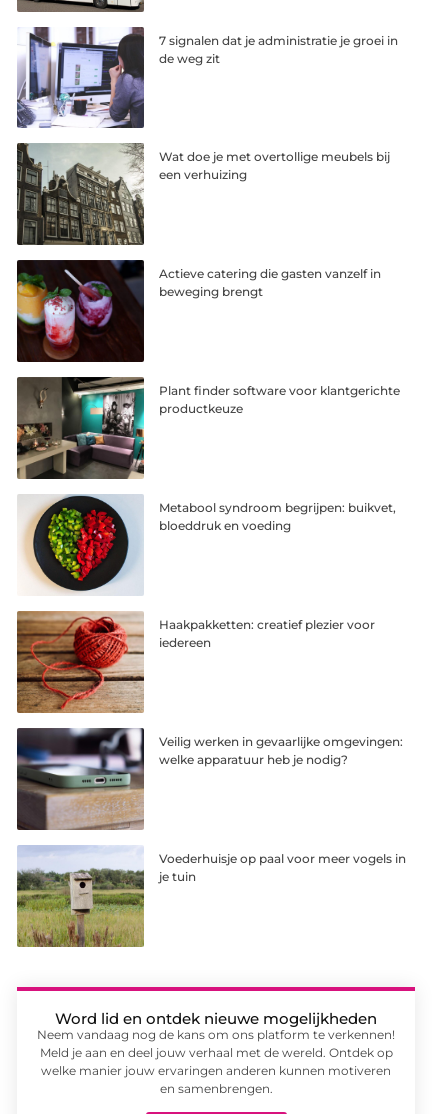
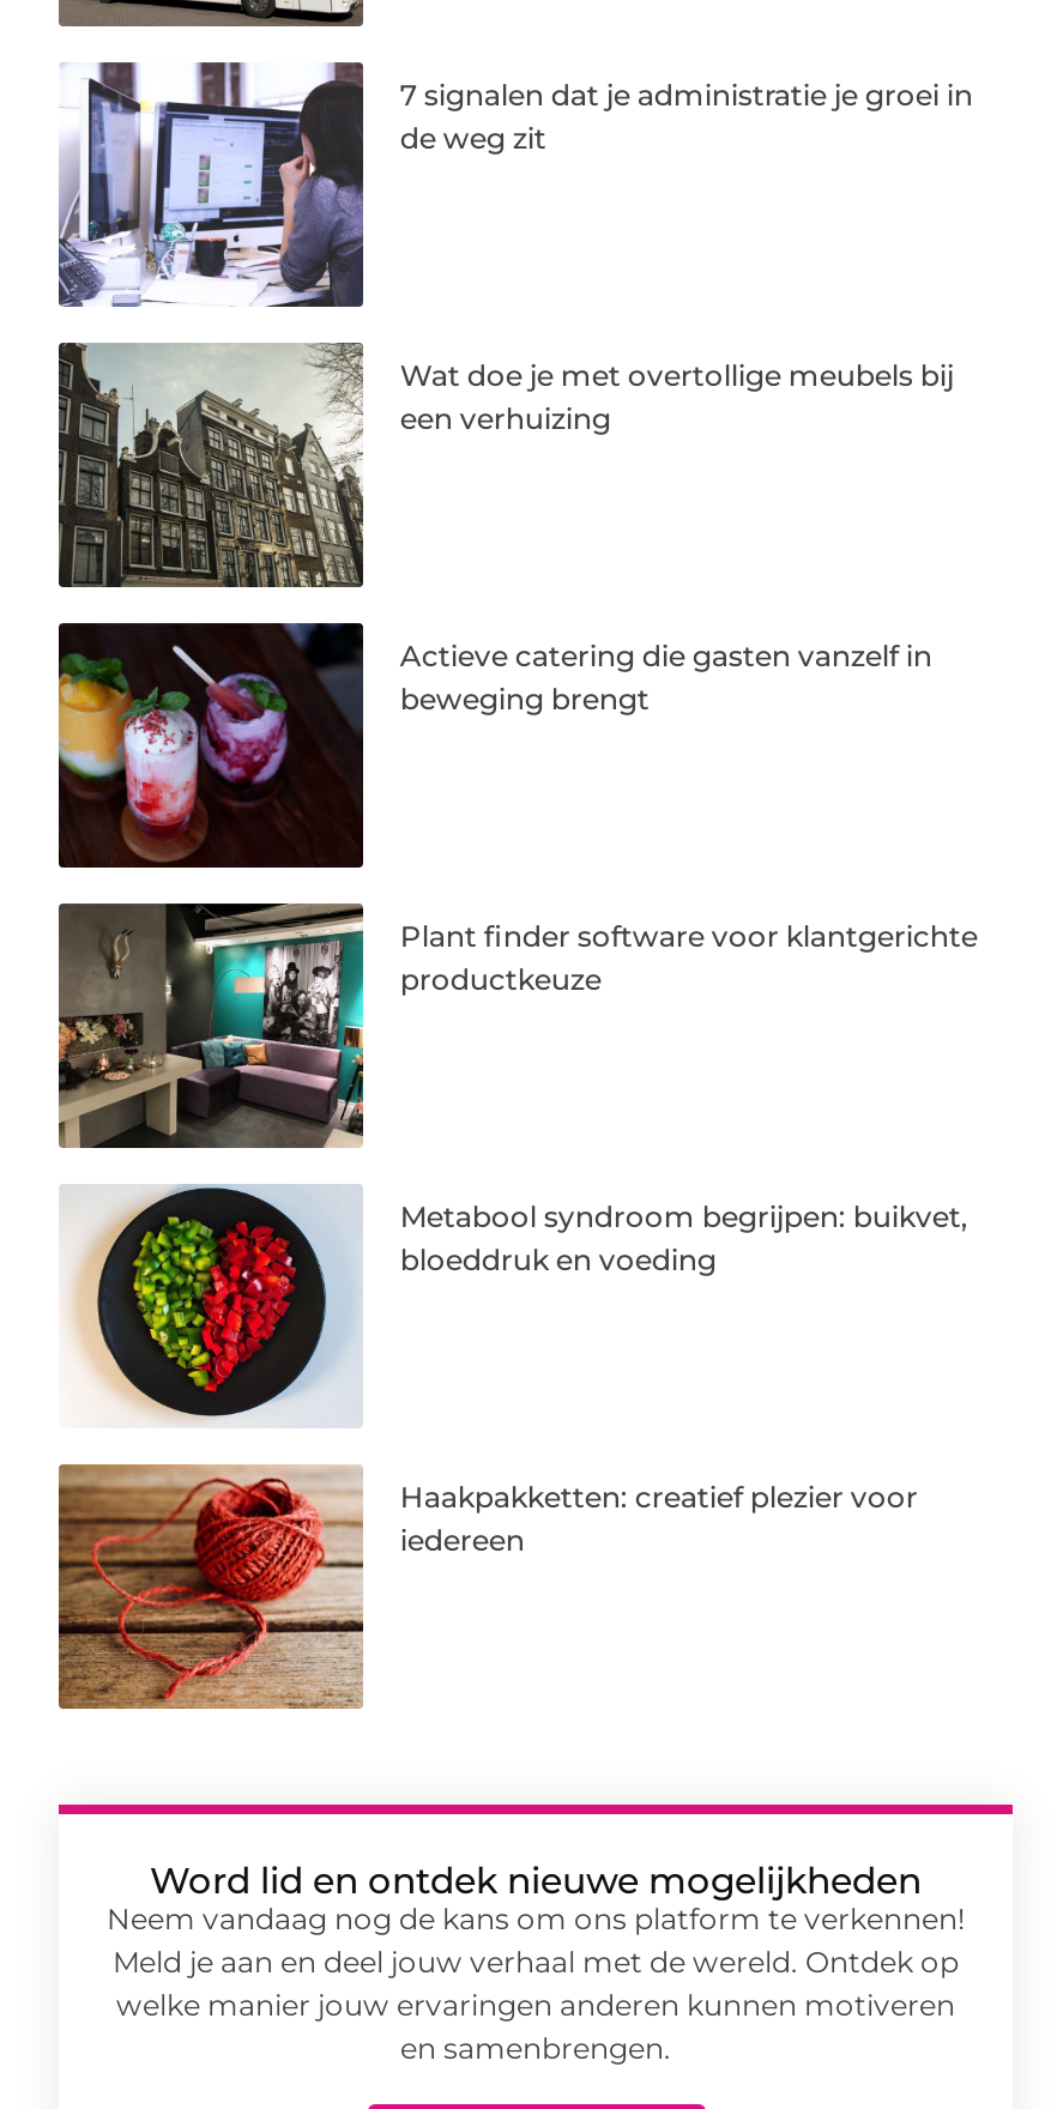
- [image]
- Veilig werken in gevaarlijke omgevingen:
- welke apparatuur heb je nodig?

- [image]
- Voederhuisje op paal voor meer vogels in
- je tuin
